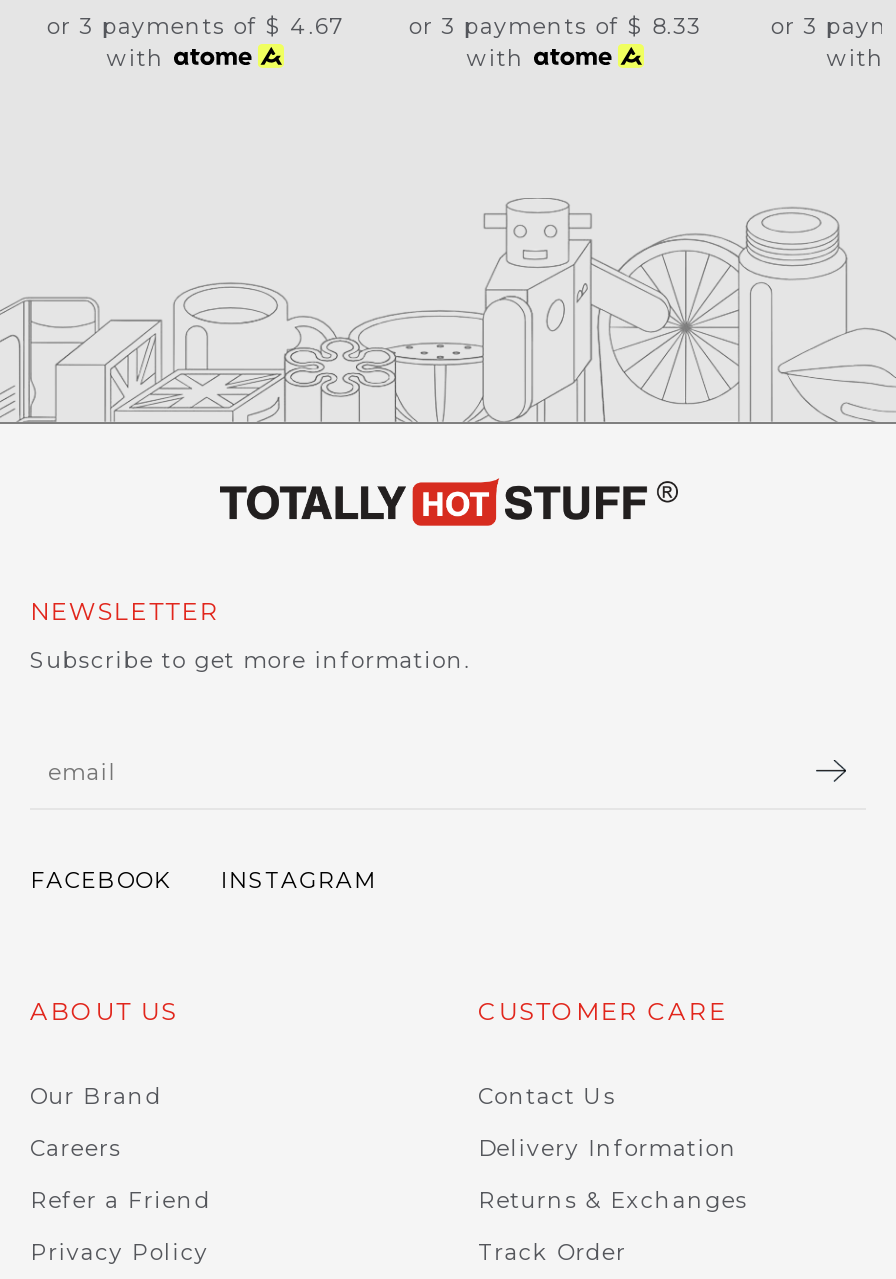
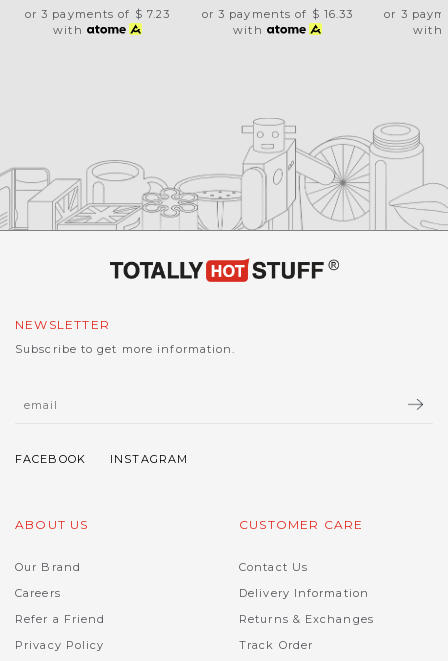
- or 3 payments of $ 4.67
+ or 3 payments of $ 7.23

- or 3 payments of $ 8.33
+ or 3 payments of $ 16.33
